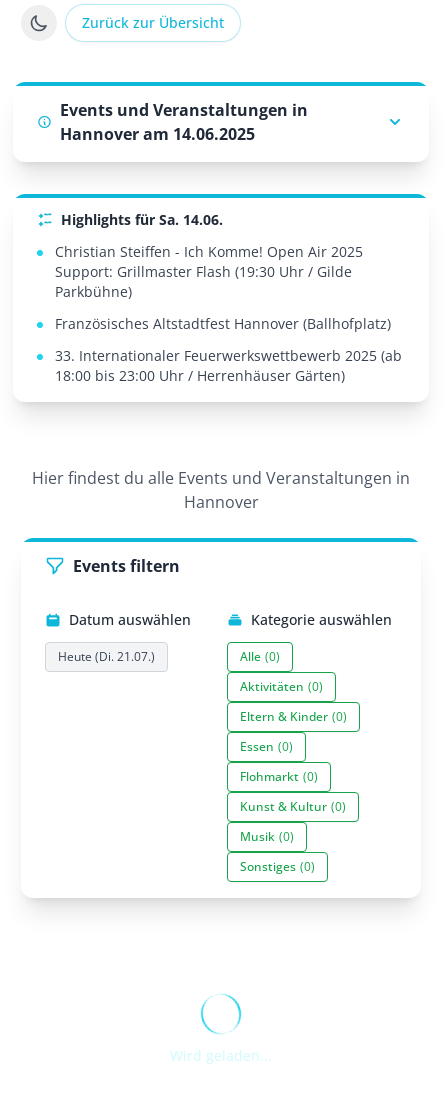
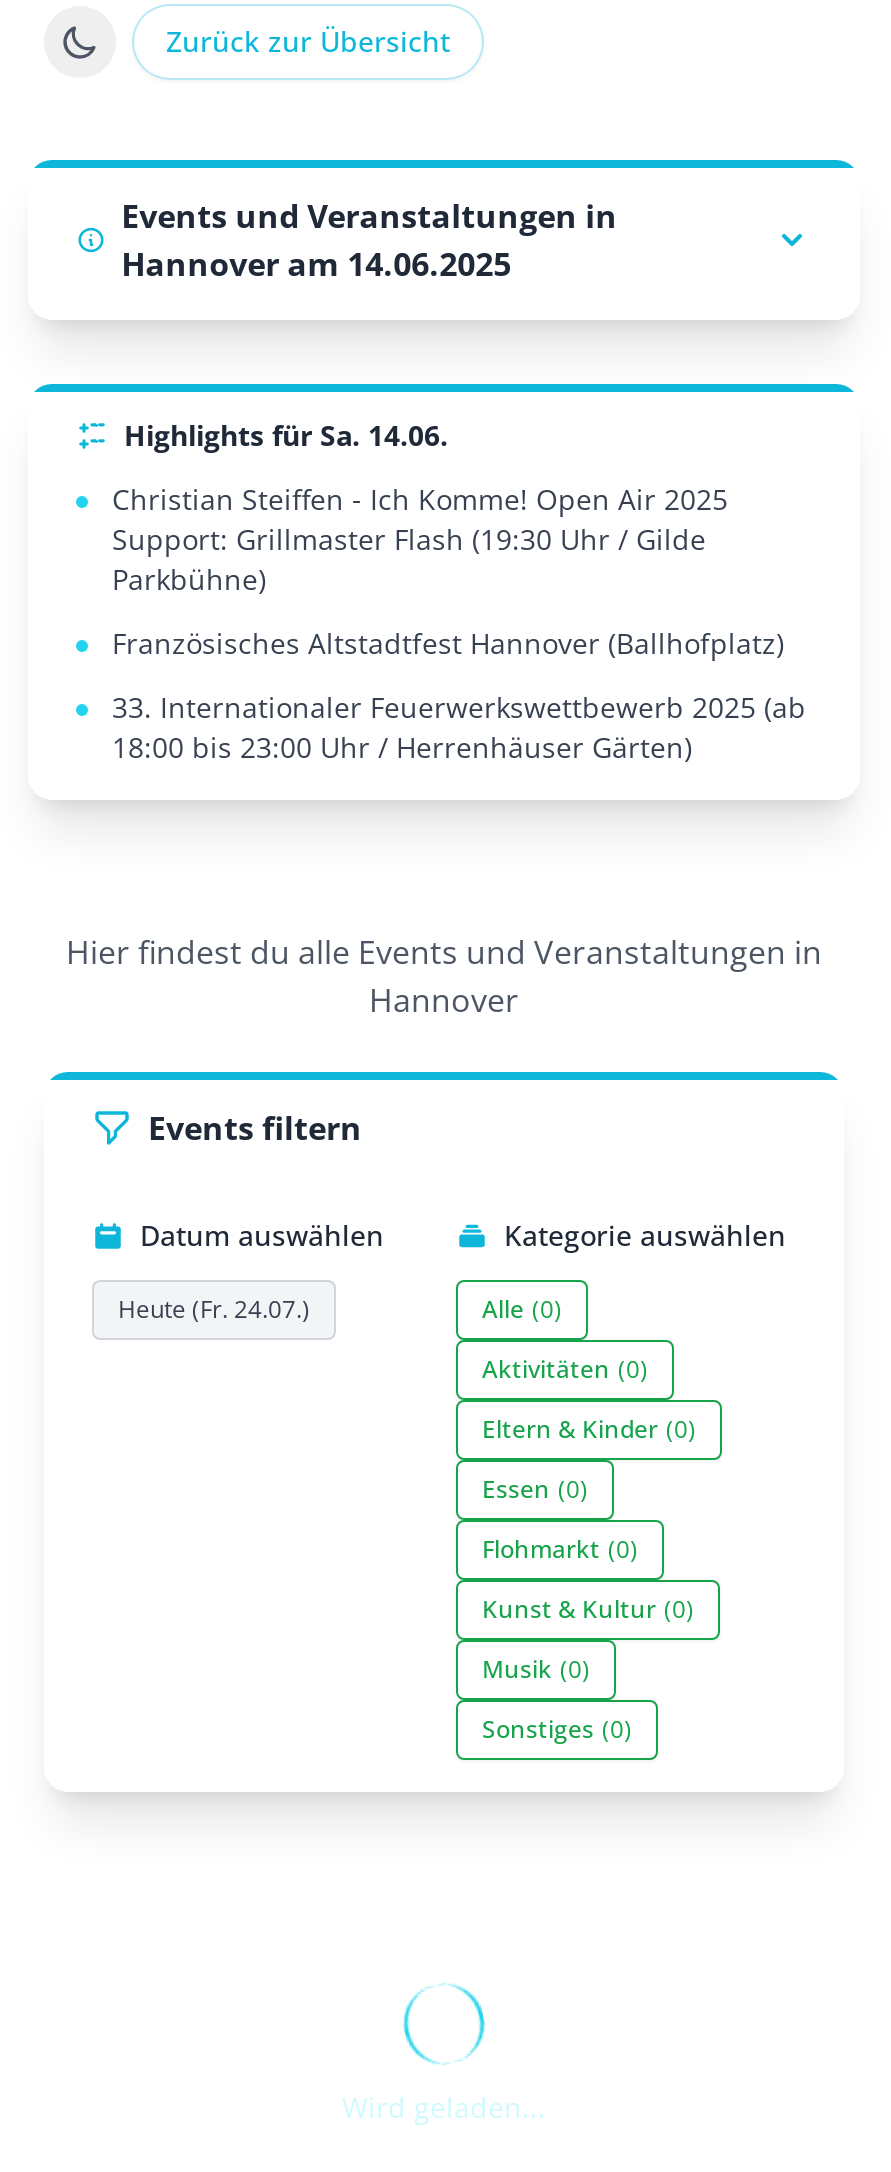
- Heute (Di. 21.07.)
+ Heute (Fr. 24.07.)
